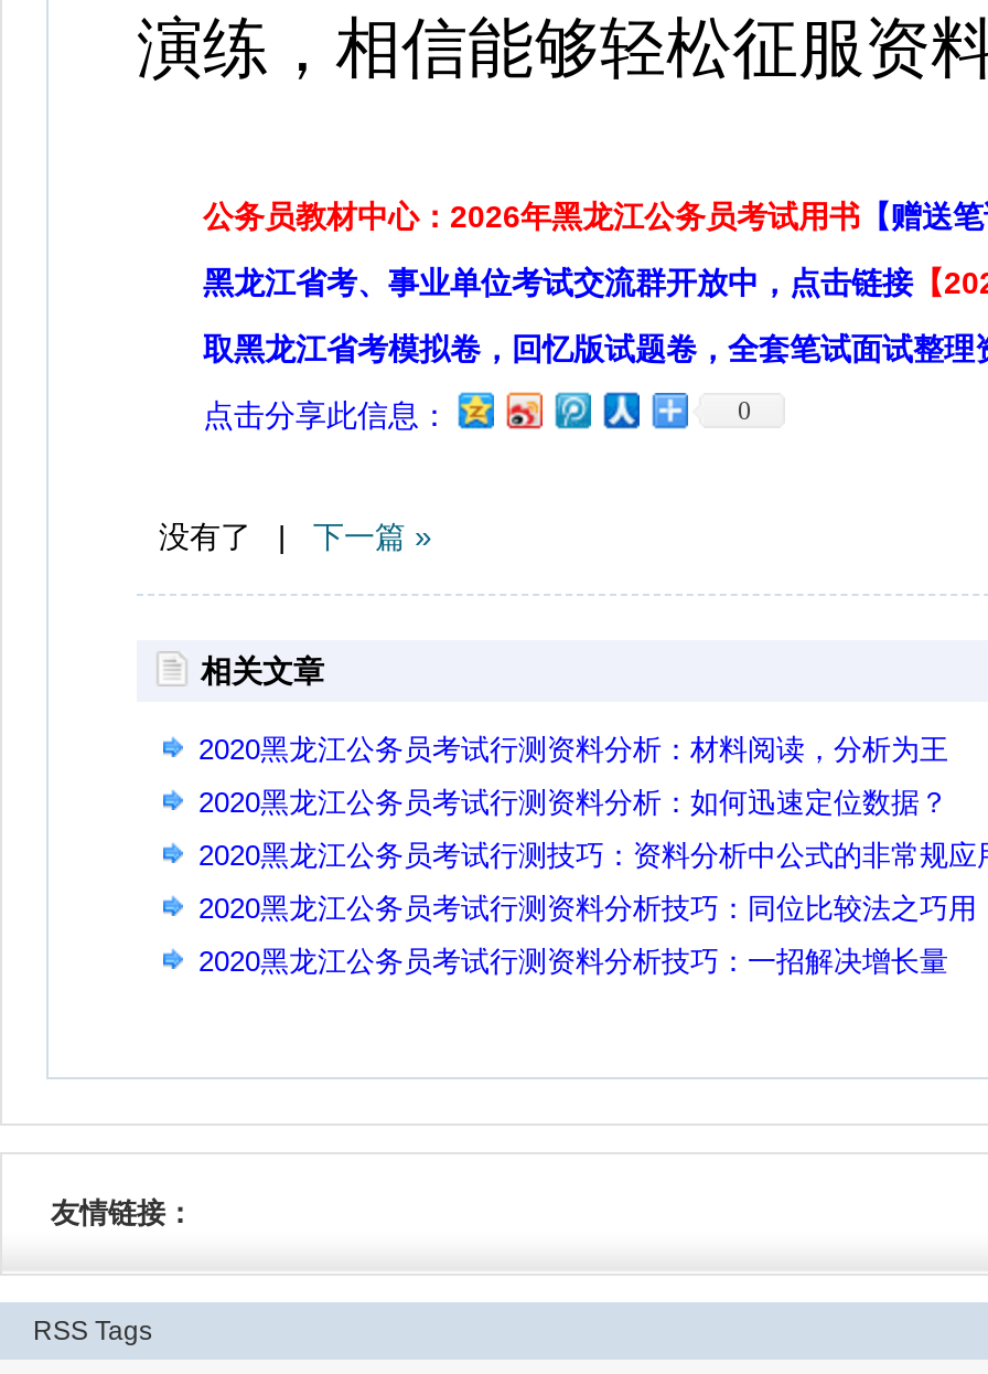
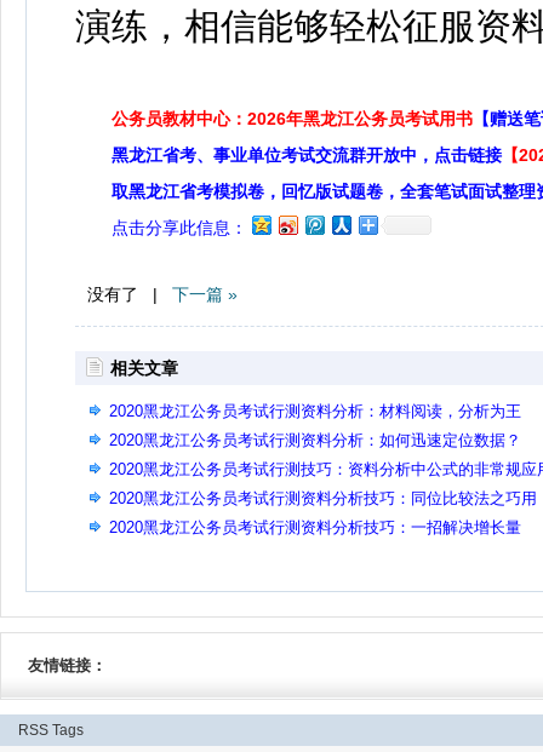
- 0
